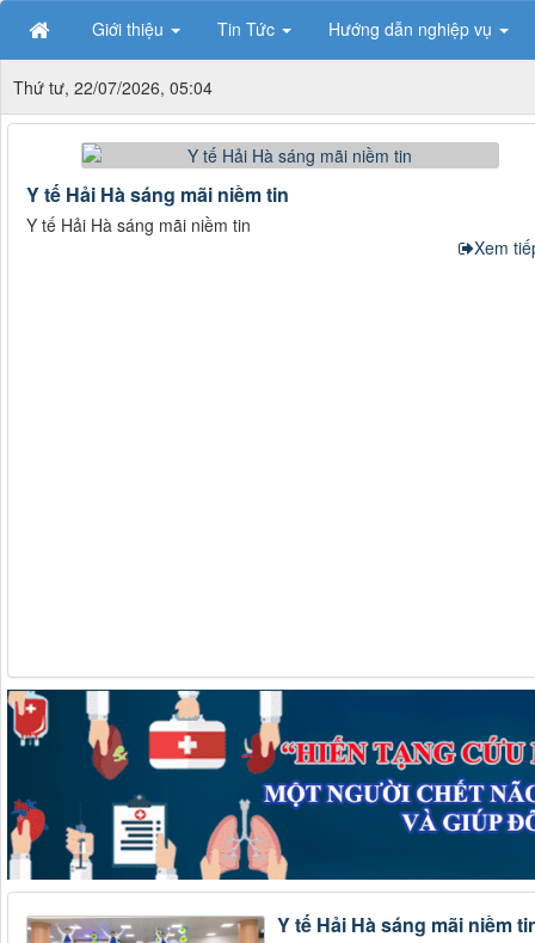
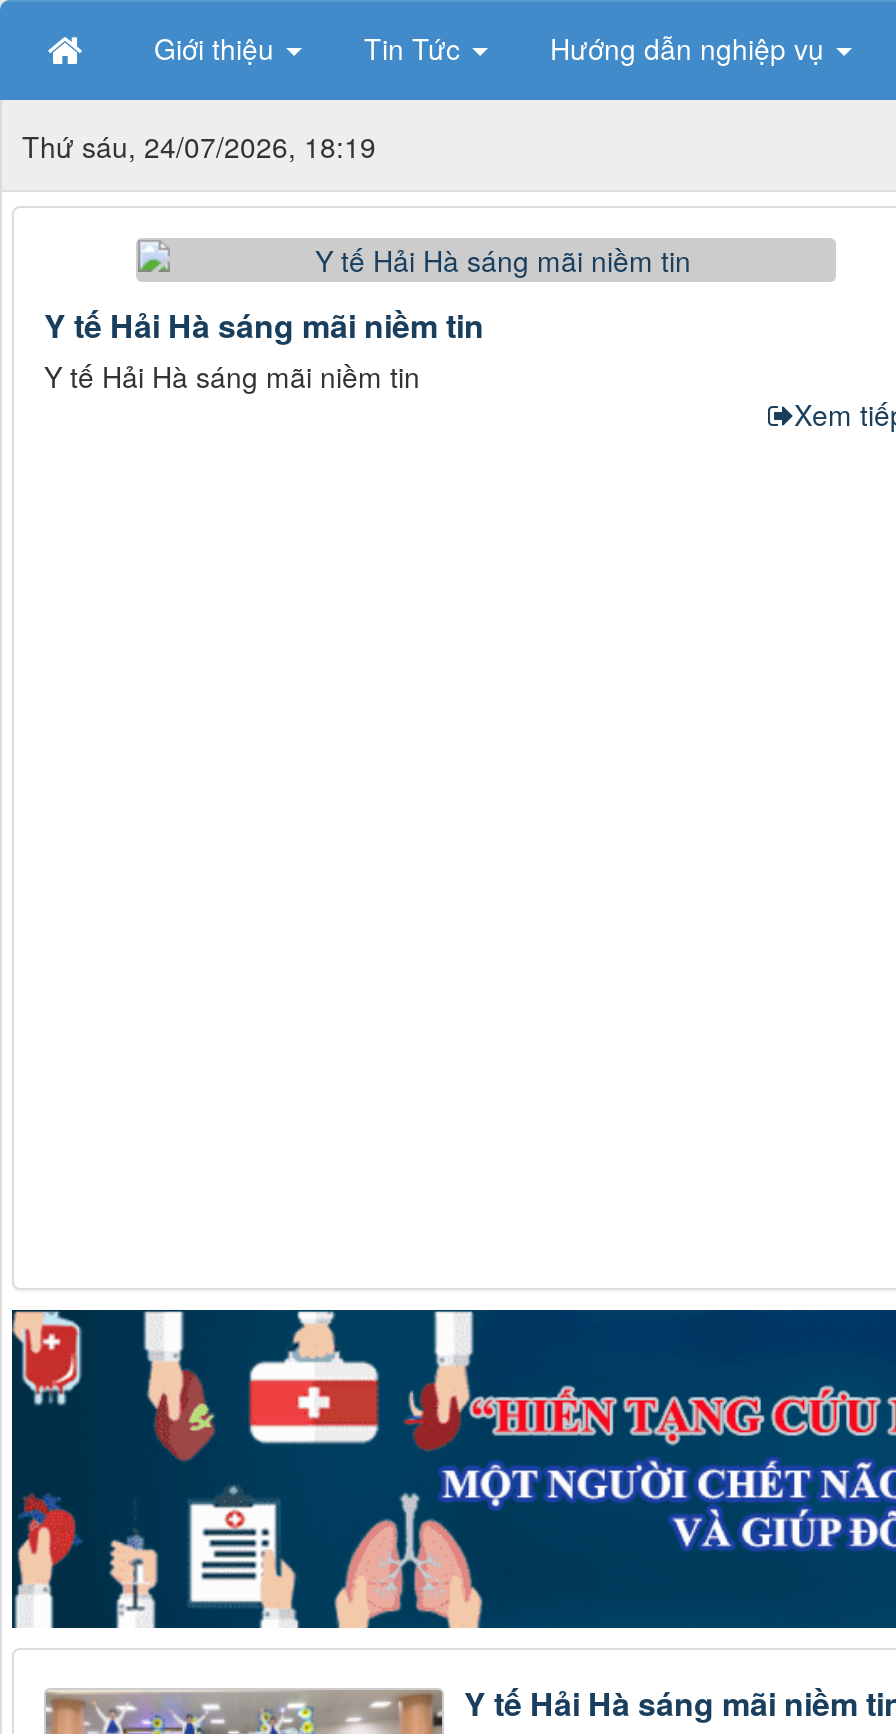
- Thứ tư, 22/07/2026, 05:04
+ Thứ sáu, 24/07/2026, 18:19
